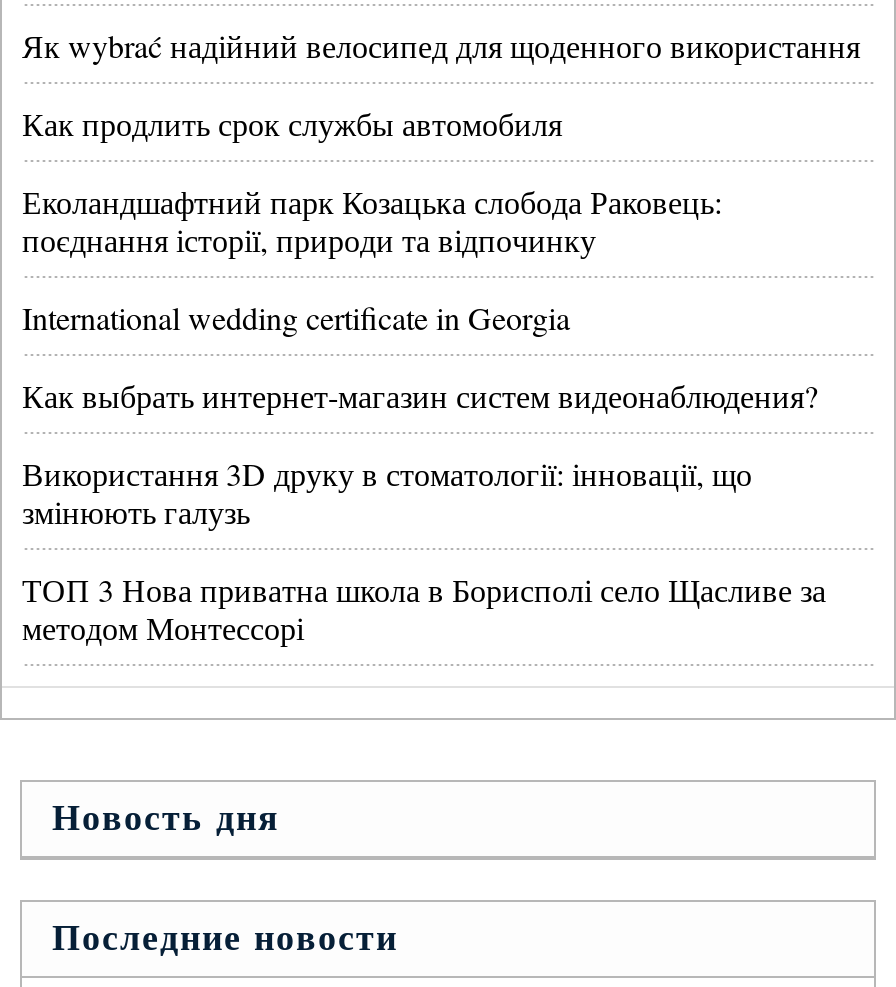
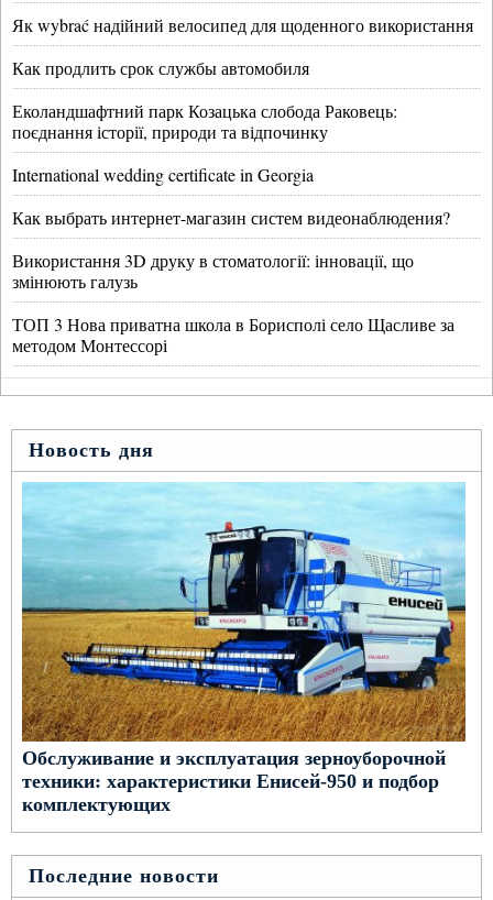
+ [image]
+ Обслуживание и эксплуатация зерноуборочной
+ техники: характеристики Енисей-950 и подбор
+ комплектующих
